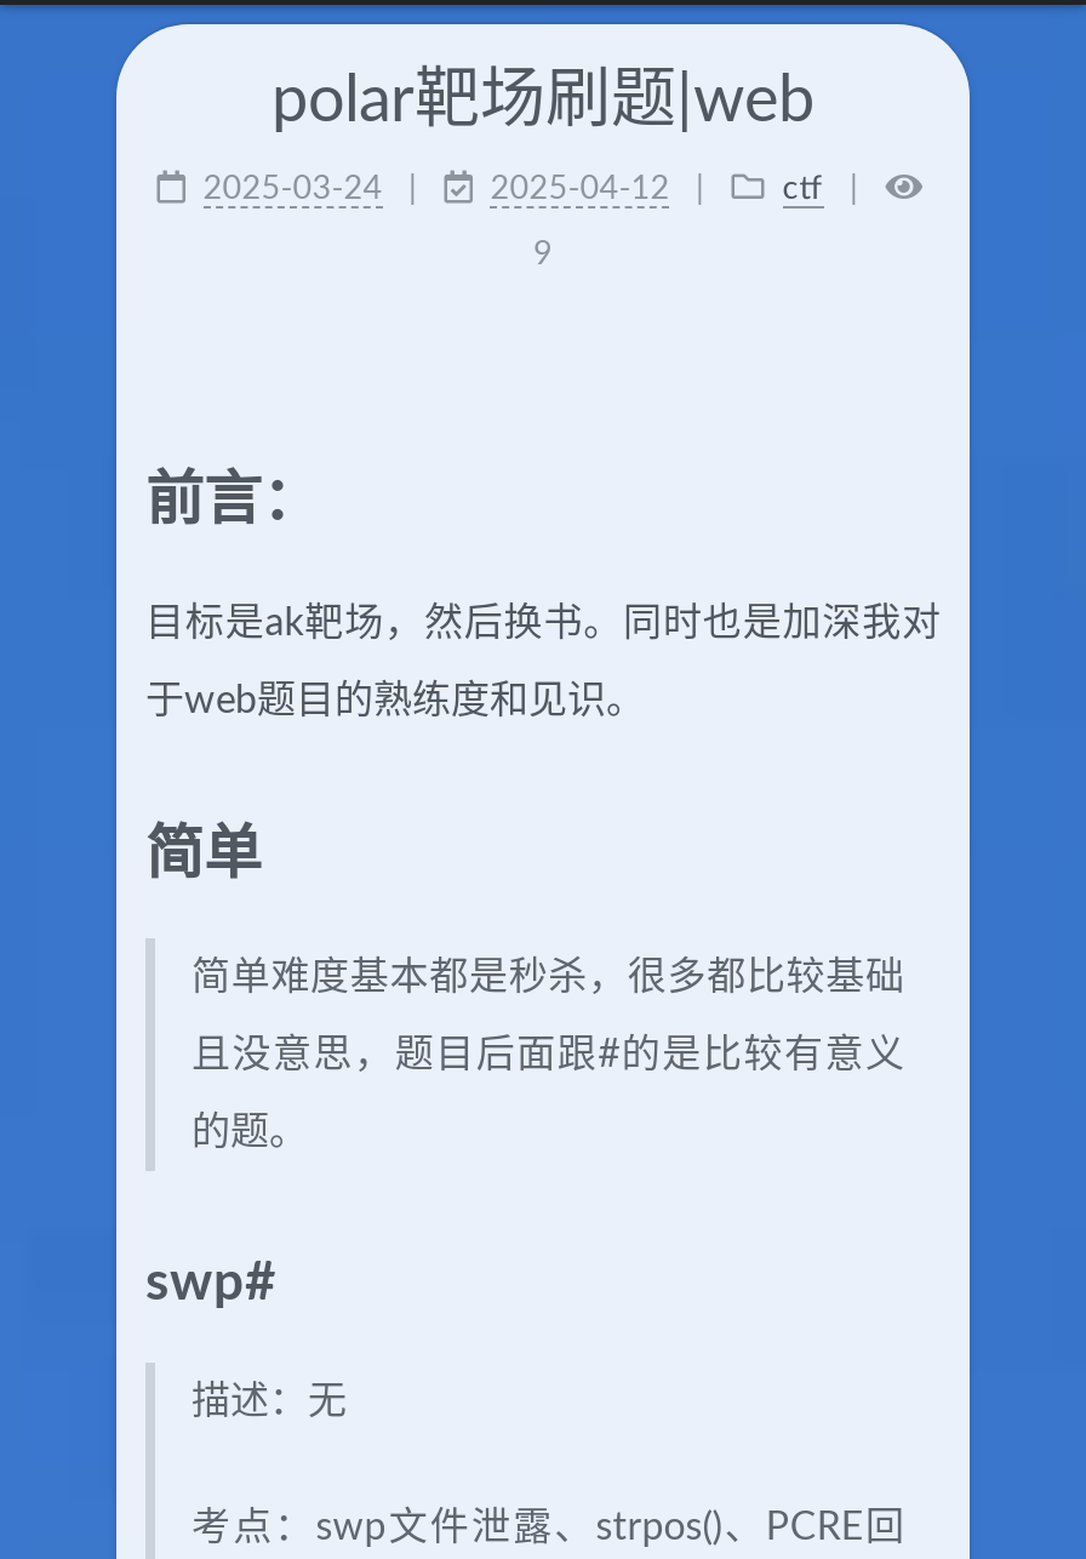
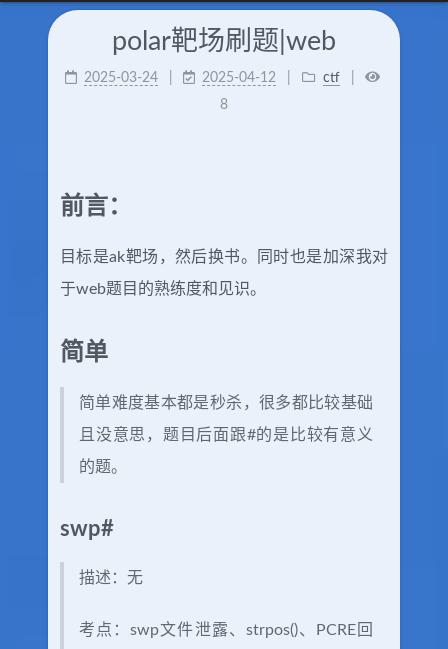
- 9
+ 8
